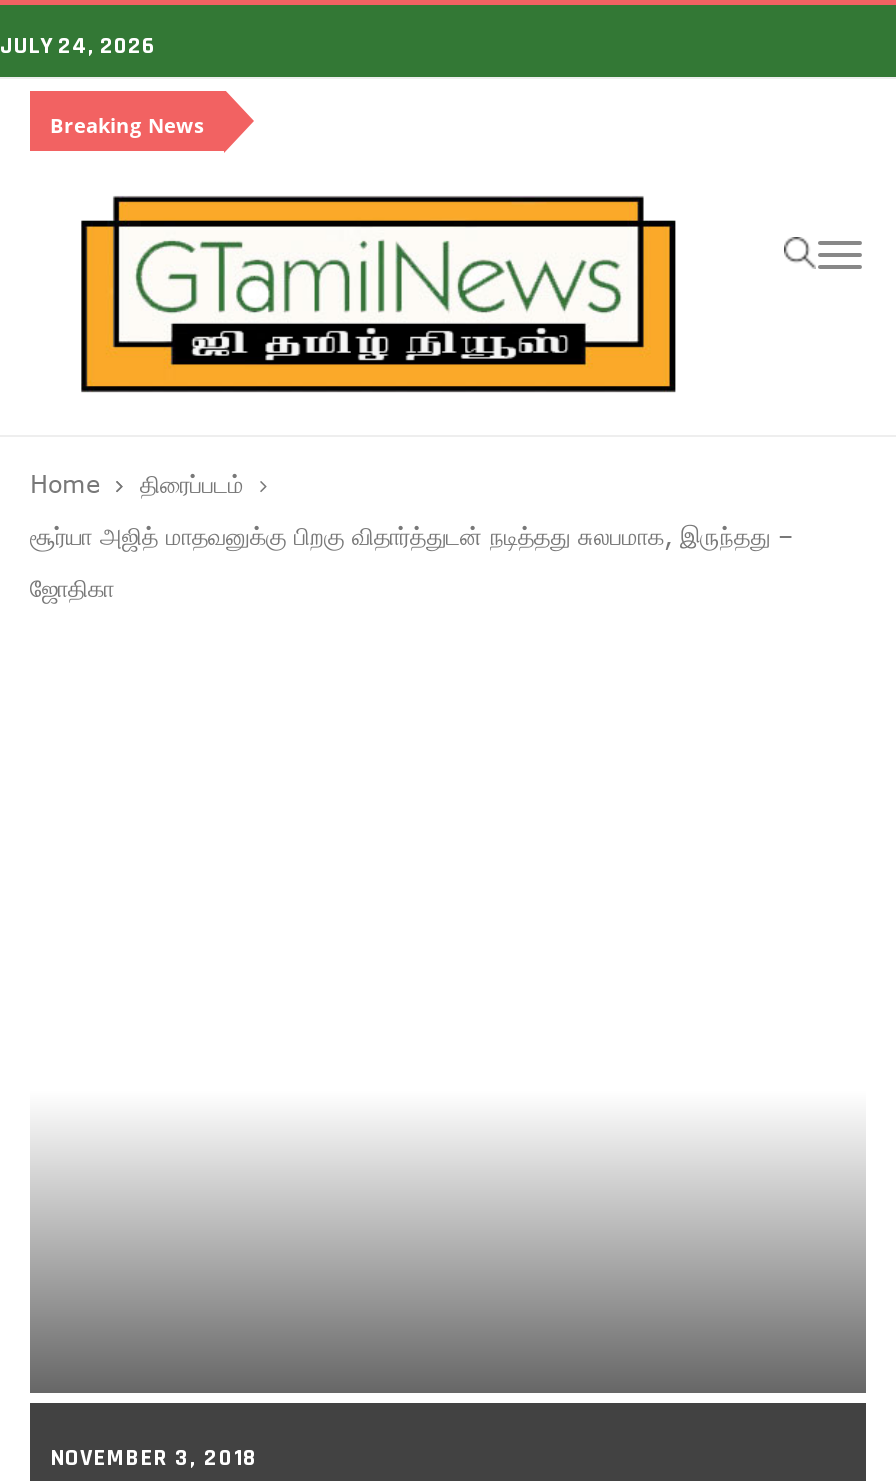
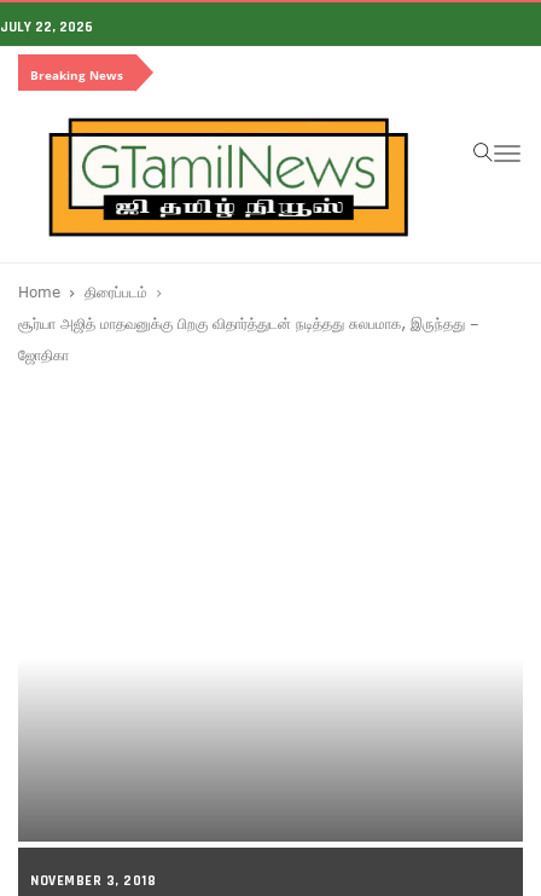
- JULY 24, 2026
+ JULY 22, 2026
